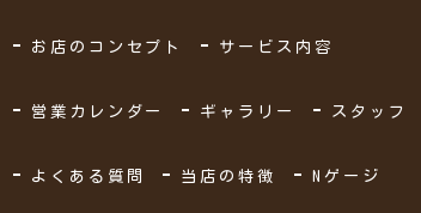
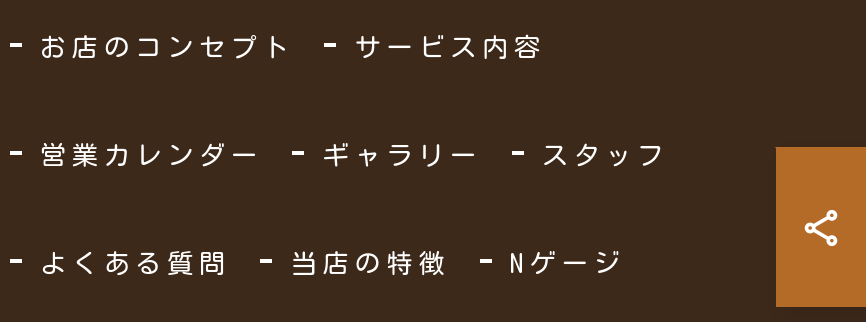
+ [image]
